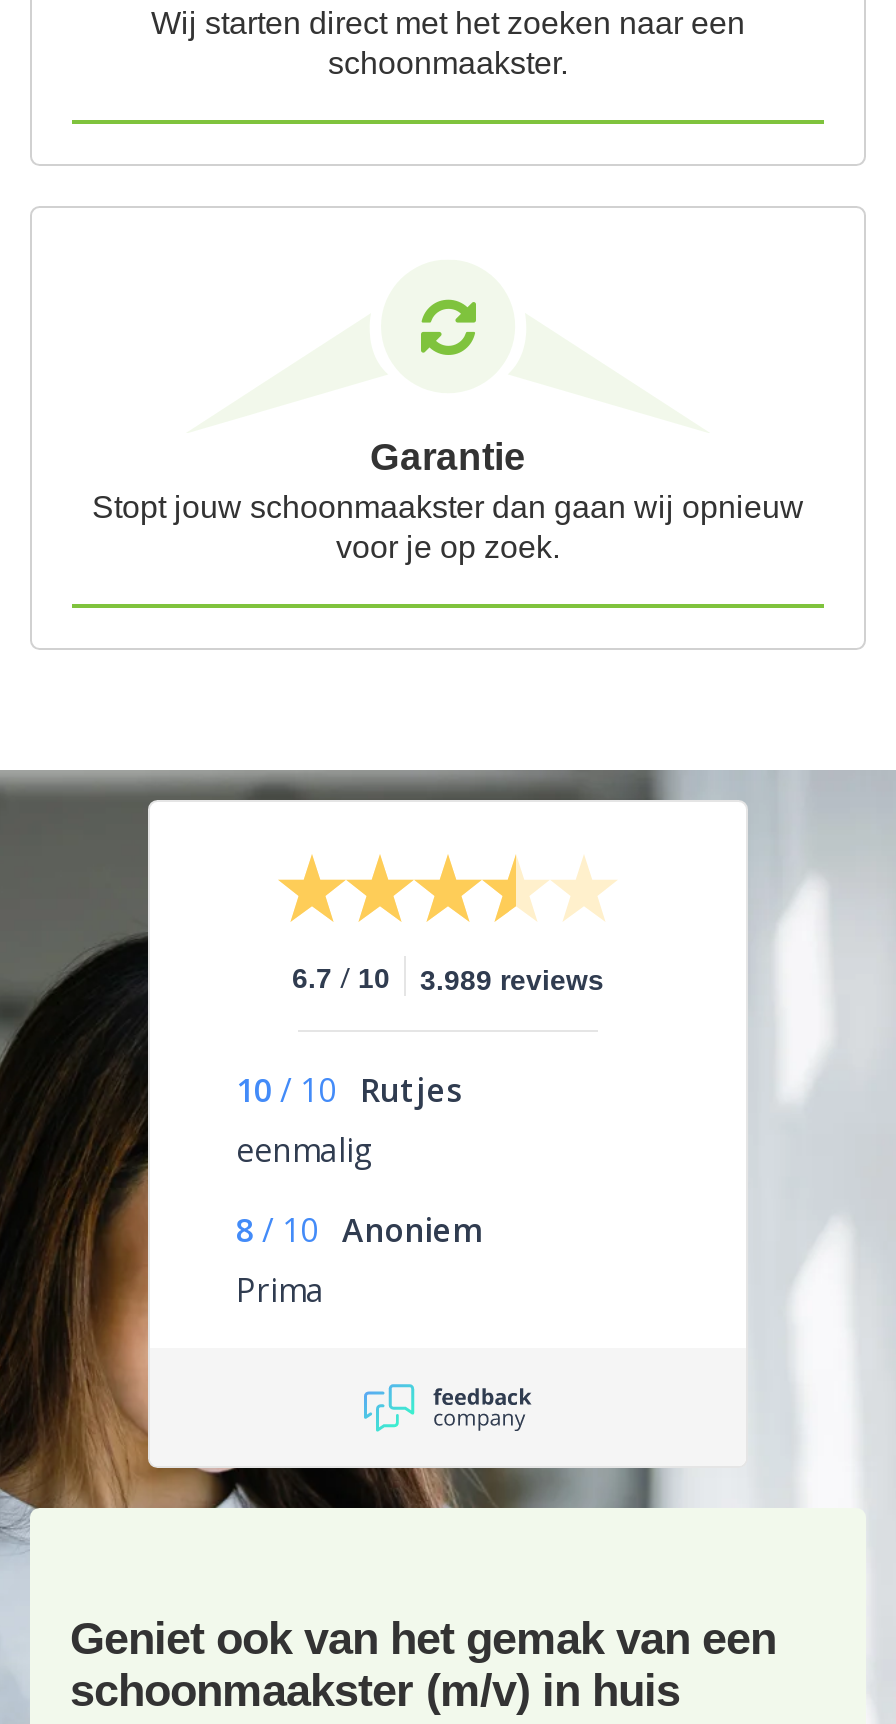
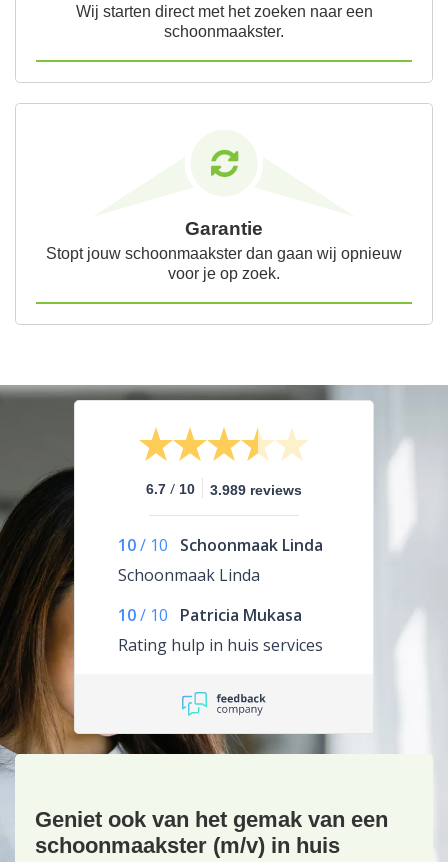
- 10 / 10 Rutjes
- eenmalig
+ 10 / 10 Schoonmaak Linda
+ Schoonmaak Linda

- 8 / 10 Anoniem
- Prima
+ 10 / 10 Patricia Mukasa
+ Rating hulp in huis services
